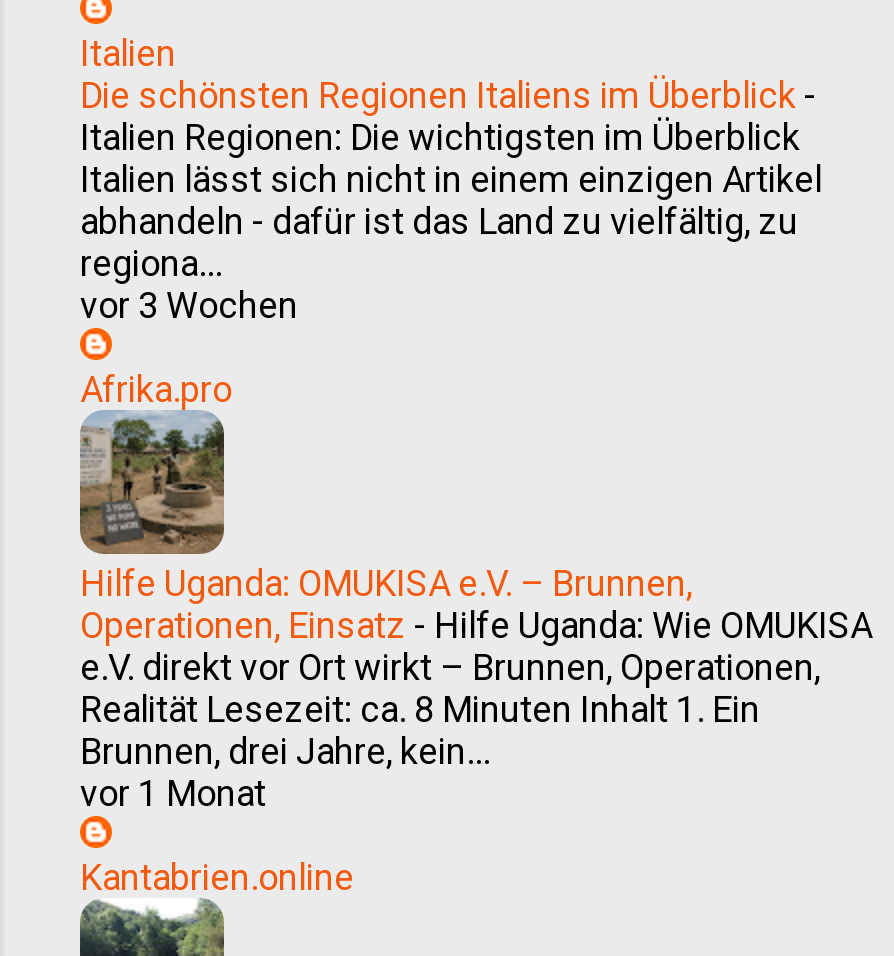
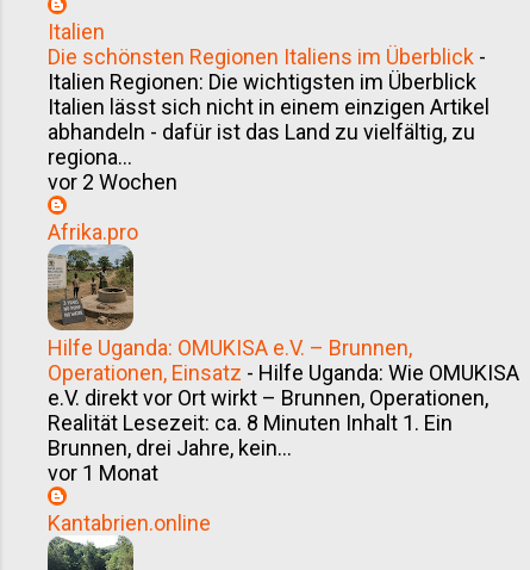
- vor 3 Wochen
+ vor 2 Wochen
